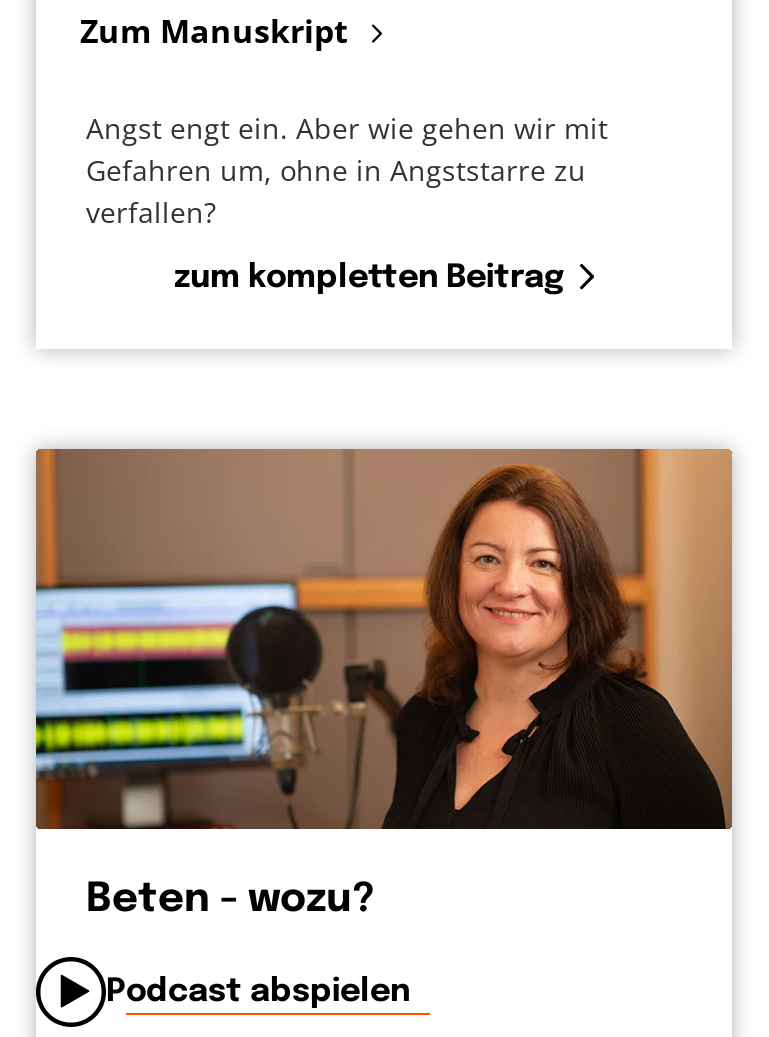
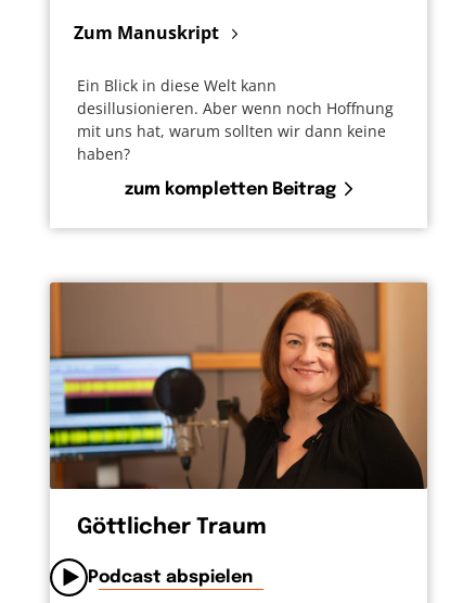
- Angst engt ein. Aber wie gehen wir mit
- Gefahren um, ohne in Angststarre zu
- verfallen?
+ Ein Blick in diese Welt kann
+ desillusionieren. Aber wenn noch Hoffnung
+ mit uns hat, warum sollten wir dann keine
+ haben?

- Beten - wozu?
+ Göttlicher Traum
